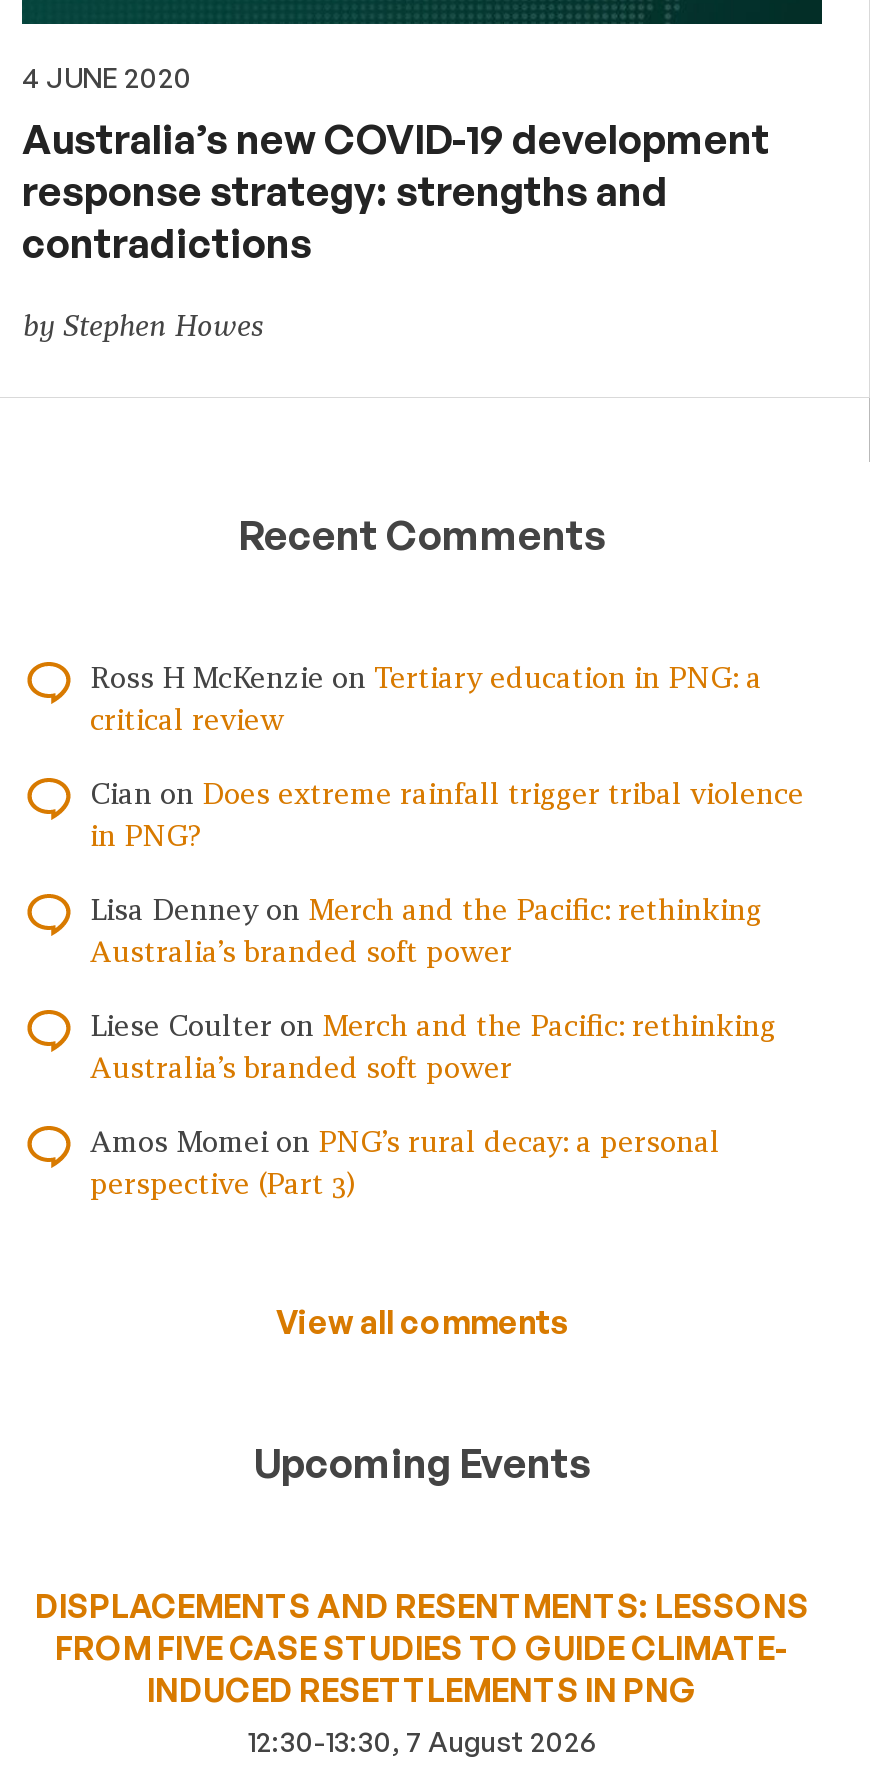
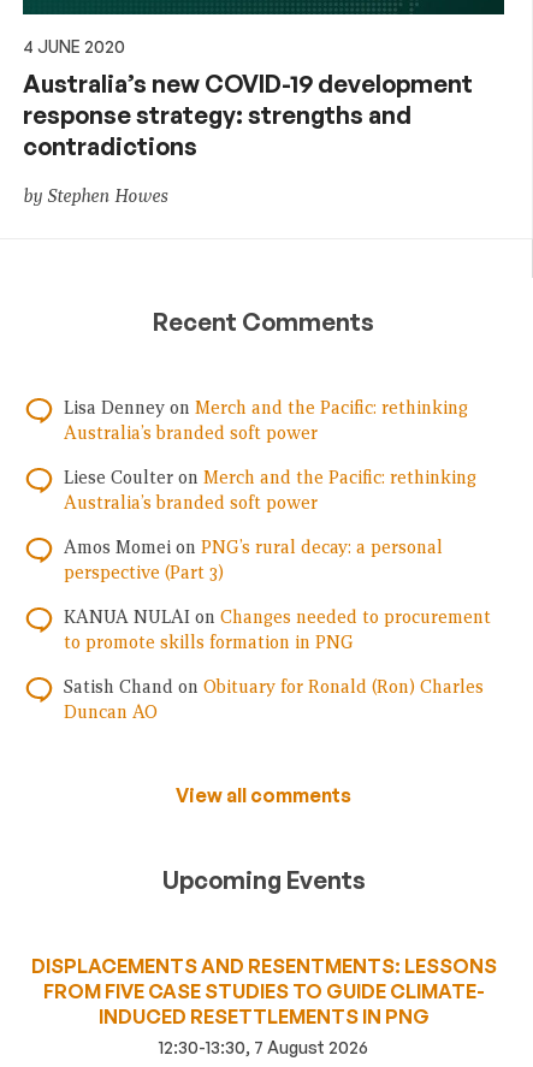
- Ross H McKenzie on Tertiary education in PNG: a
- critical review
- Cian on Does extreme rainfall trigger tribal violence
- in PNG?

moved up: Lisa Denney on Merch and the Pacific: rethinking | Australia’s branded soft power | Liese Coulter on Merch and the Pacific: rethinking | Australia’s branded soft power | Amos Momei on PNG’s rural decay: a personal | perspective (Part 3)

+ KANUA NULAI on Changes needed to procurement
+ to promote skills formation in PNG
+ Satish Chand on Obituary for Ronald (Ron) Charles
+ Duncan AO
